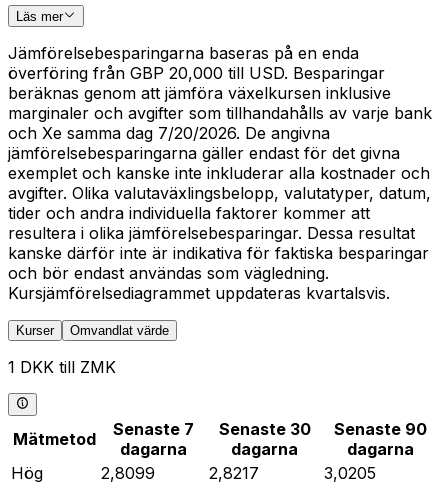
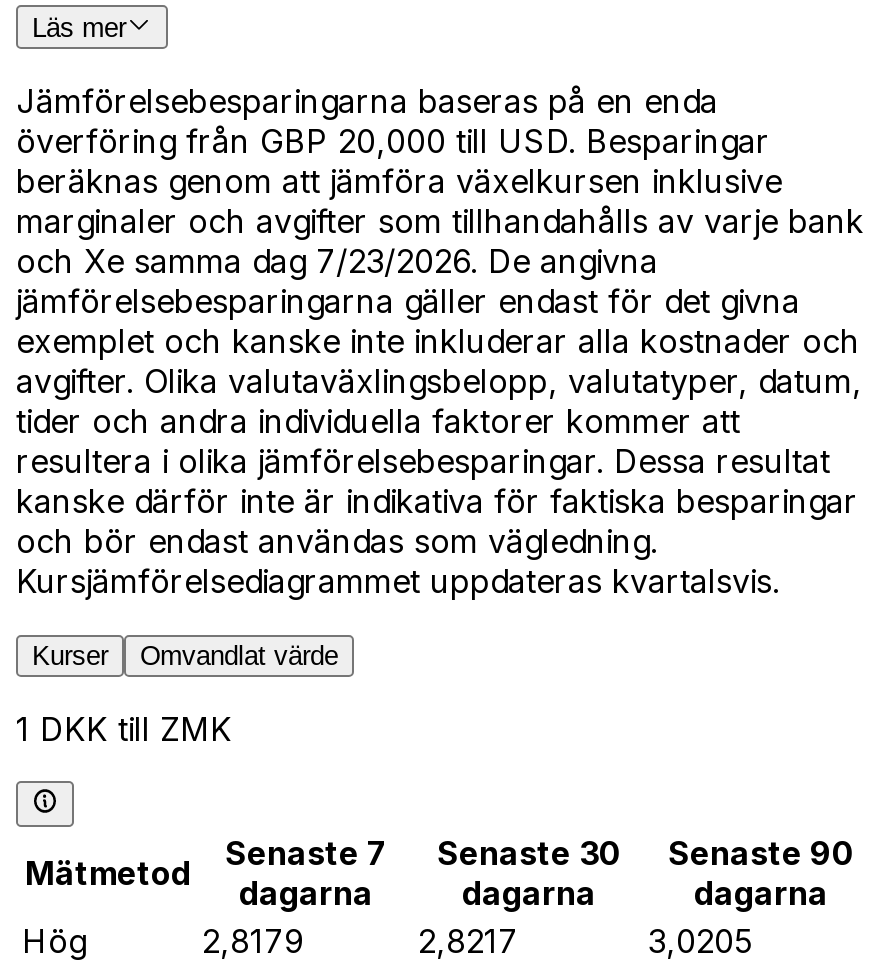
- och Xe samma dag 7/20/2026. De angivna
+ och Xe samma dag 7/23/2026. De angivna

- 2,8099
+ 2,8179
